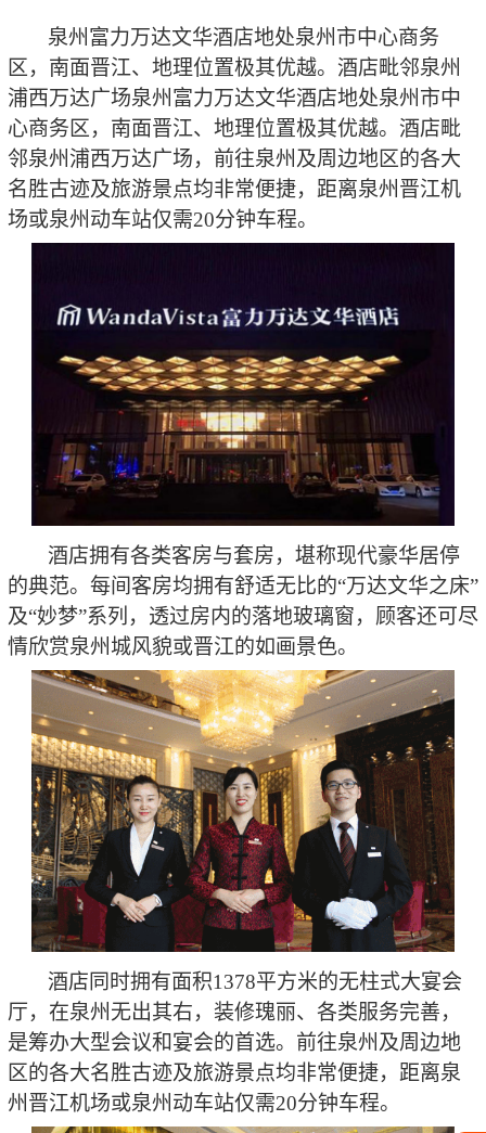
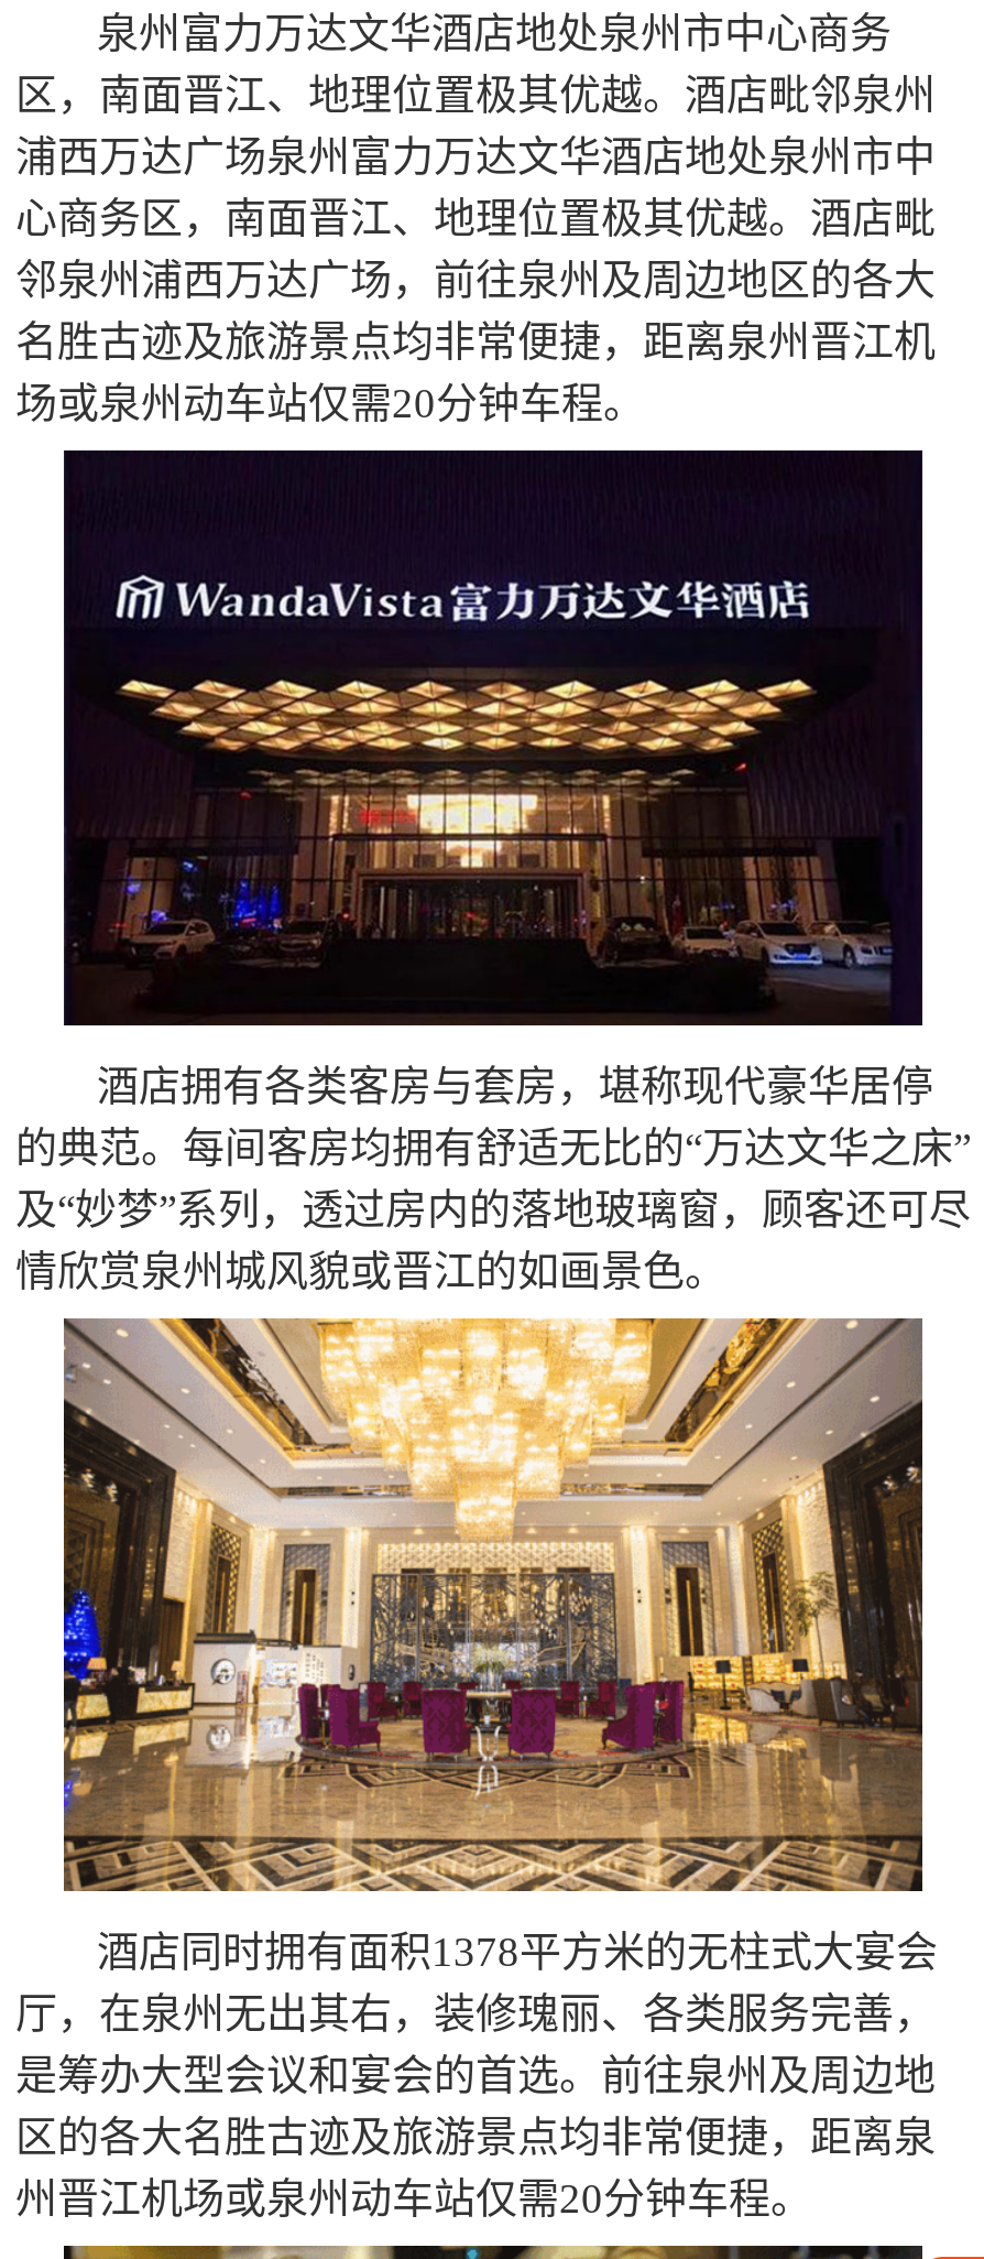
- [image]
+ [image]
